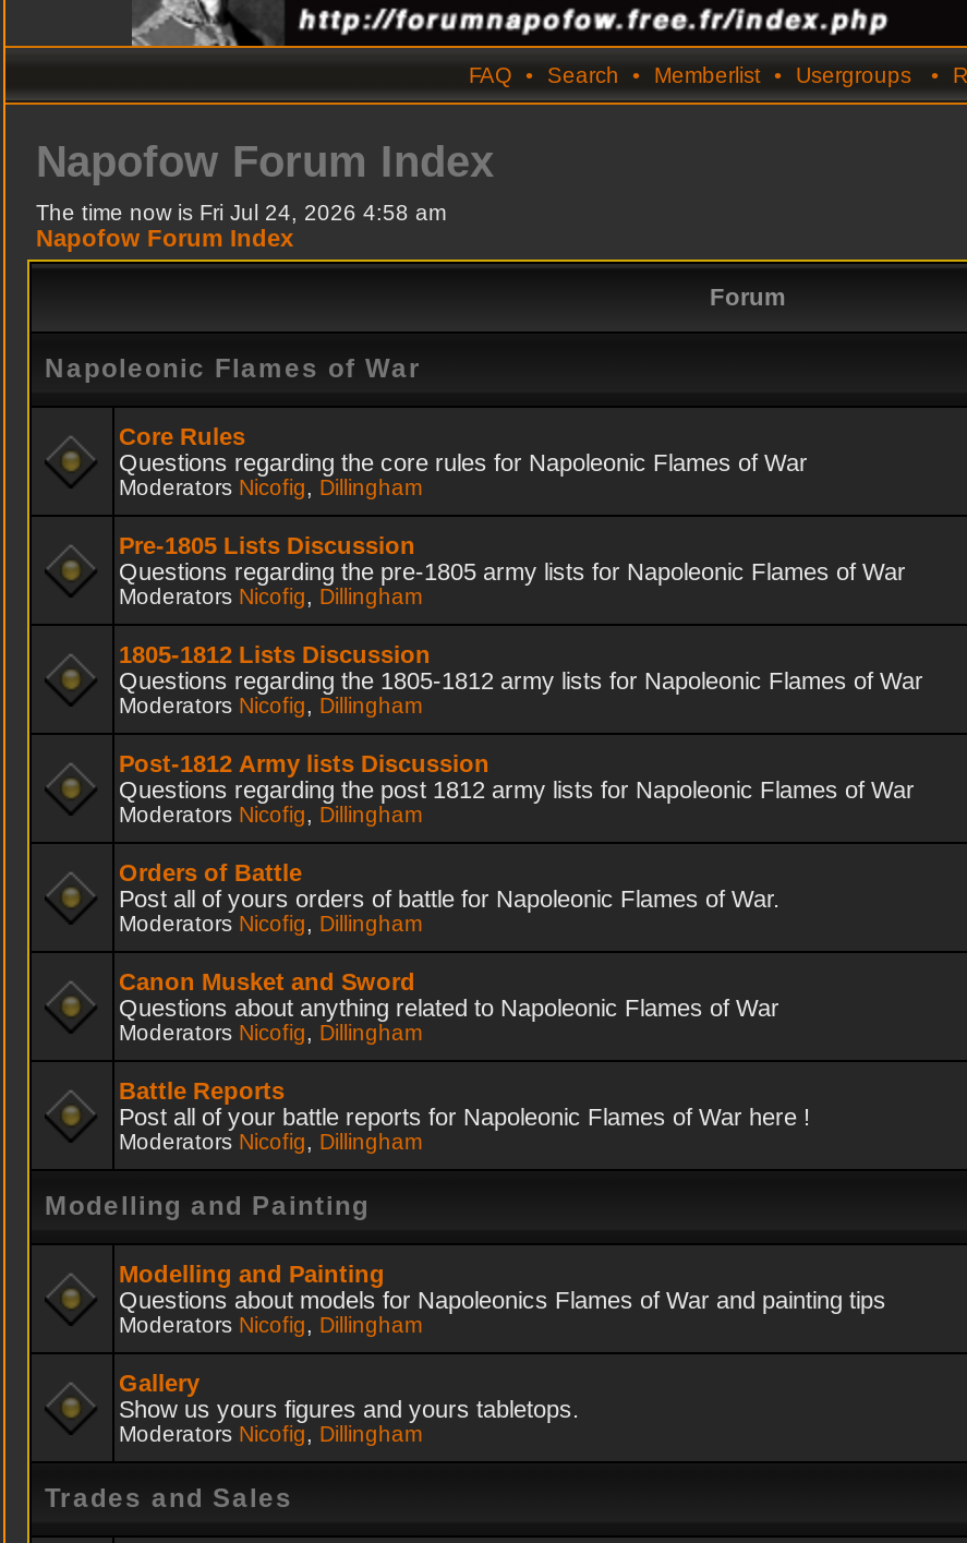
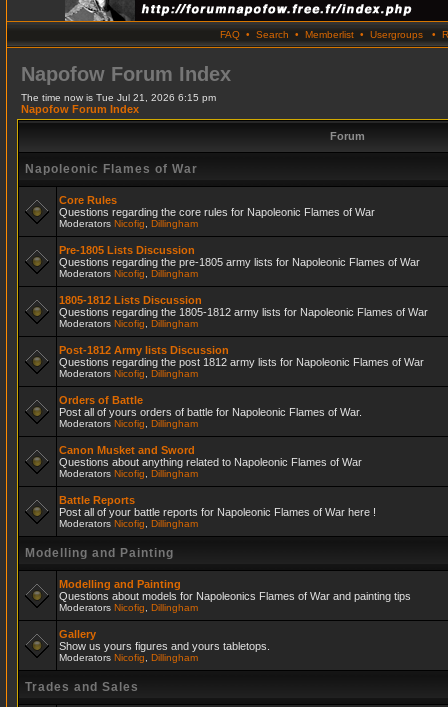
- The time now is Fri Jul 24, 2026 4:58 am
+ The time now is Tue Jul 21, 2026 6:15 pm
